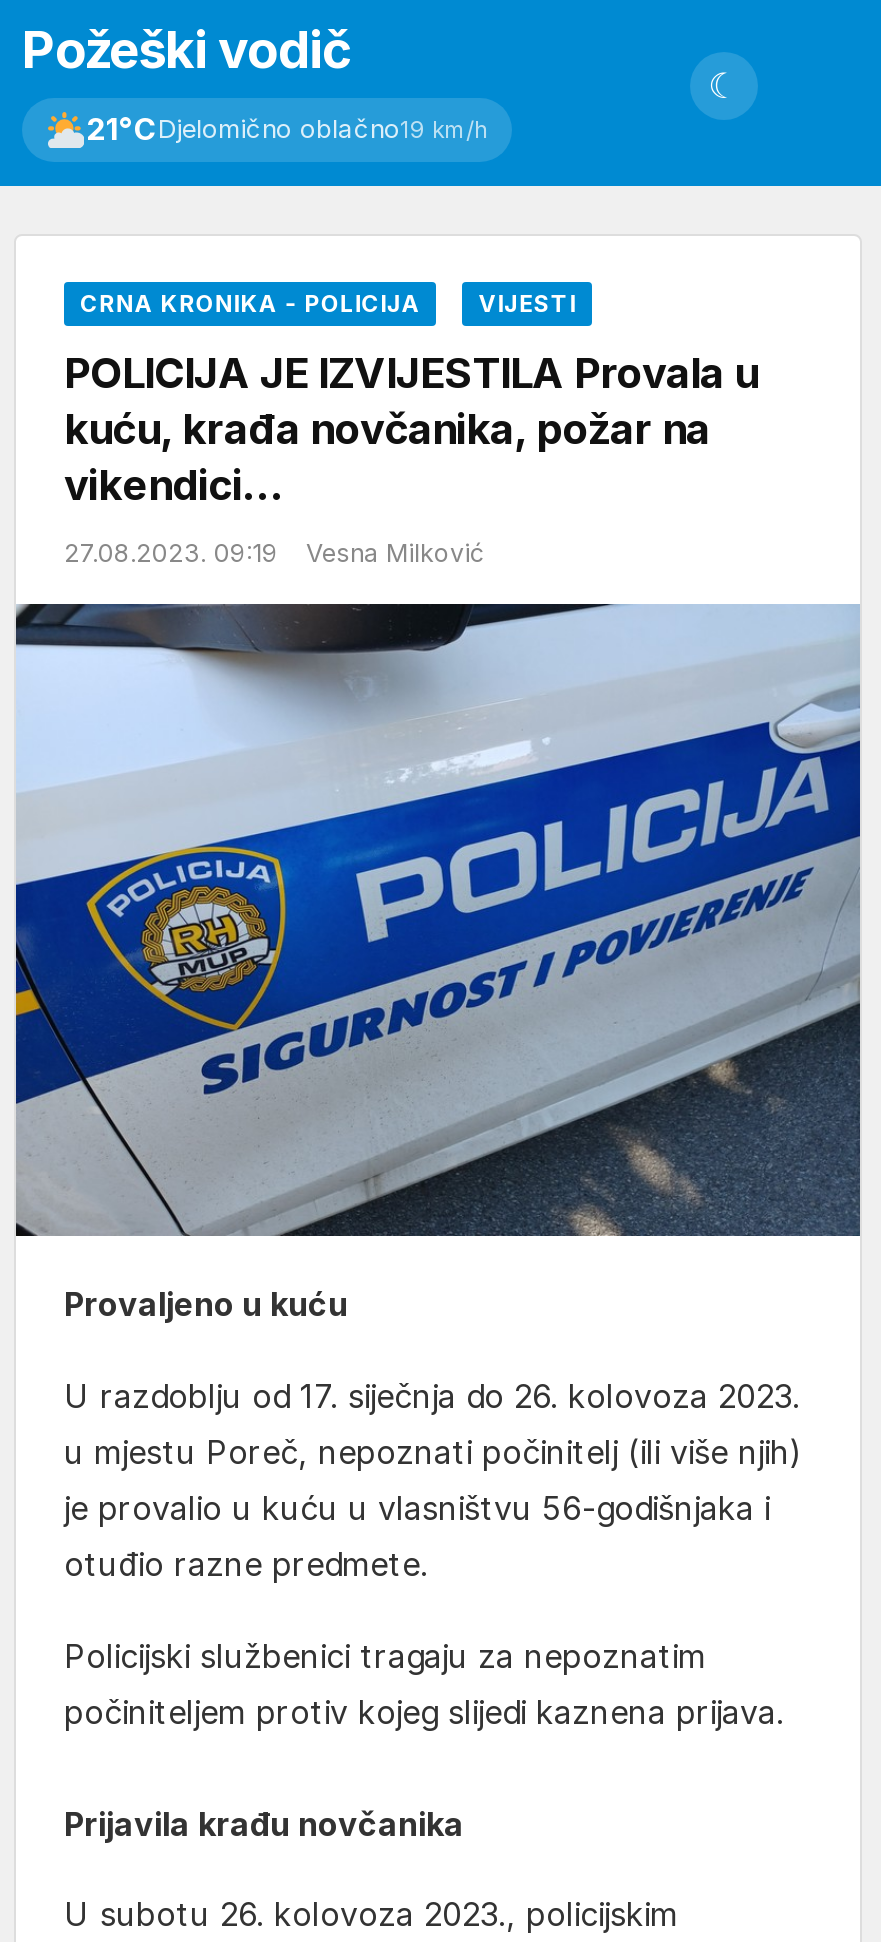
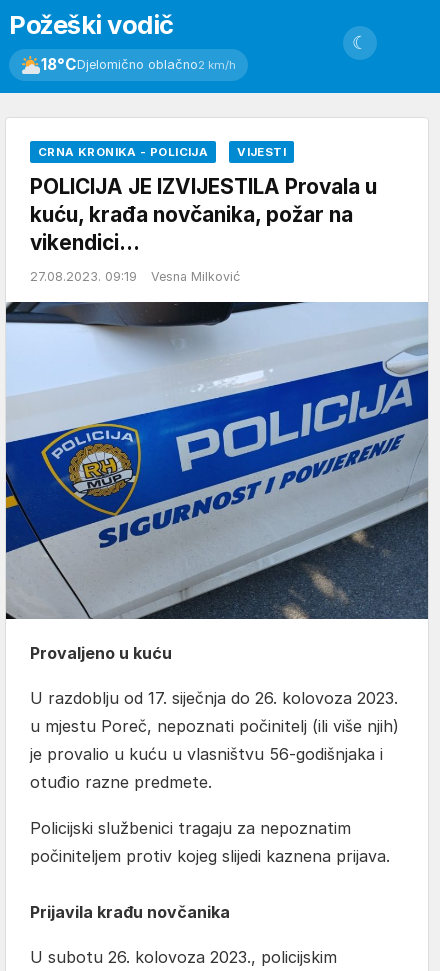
- 21°CDjelomično oblačno19 km/h
+ 18°CDjelomično oblačno2 km/h
